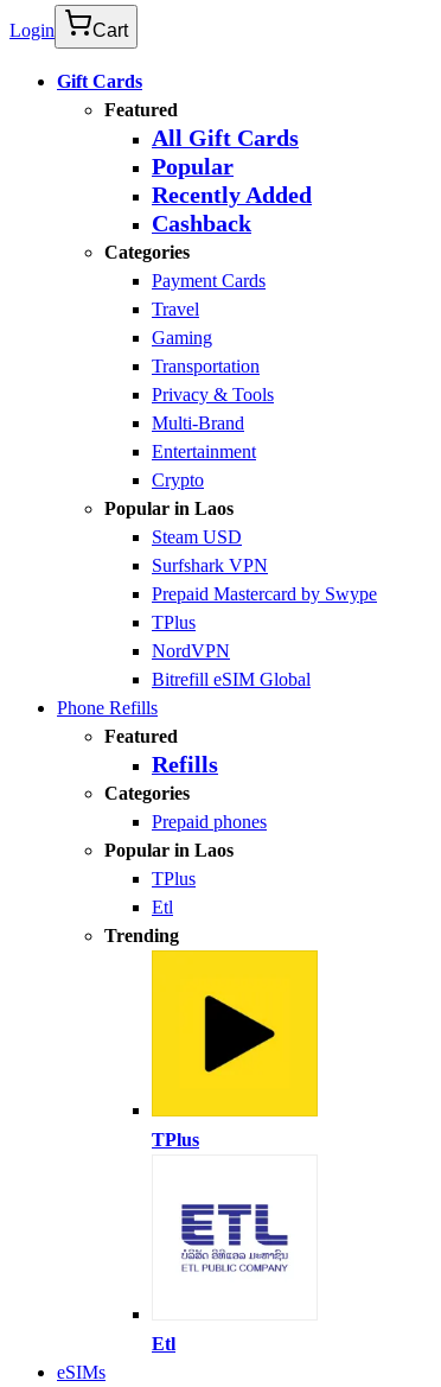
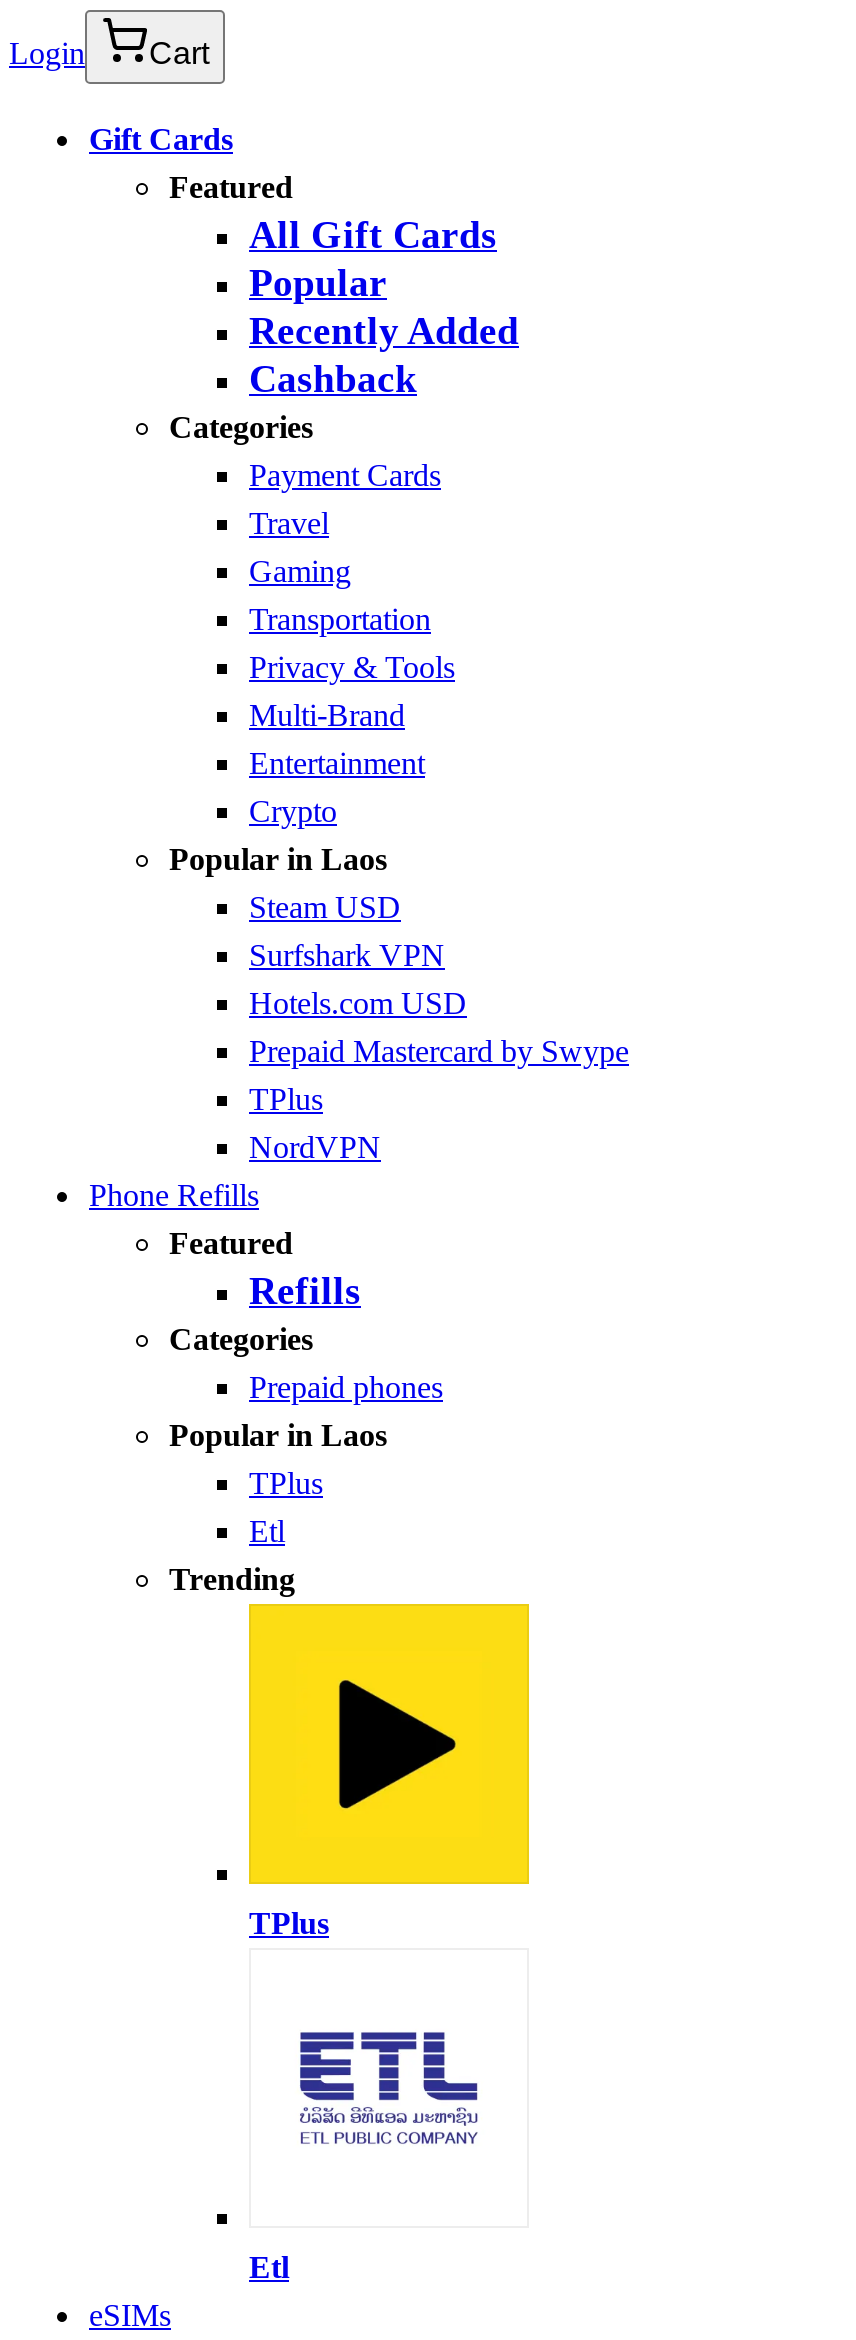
+ Hotels.com USD

moved down: Prepaid Mastercard by Swype | TPlus | NordVPN

- Bitrefill eSIM Global
